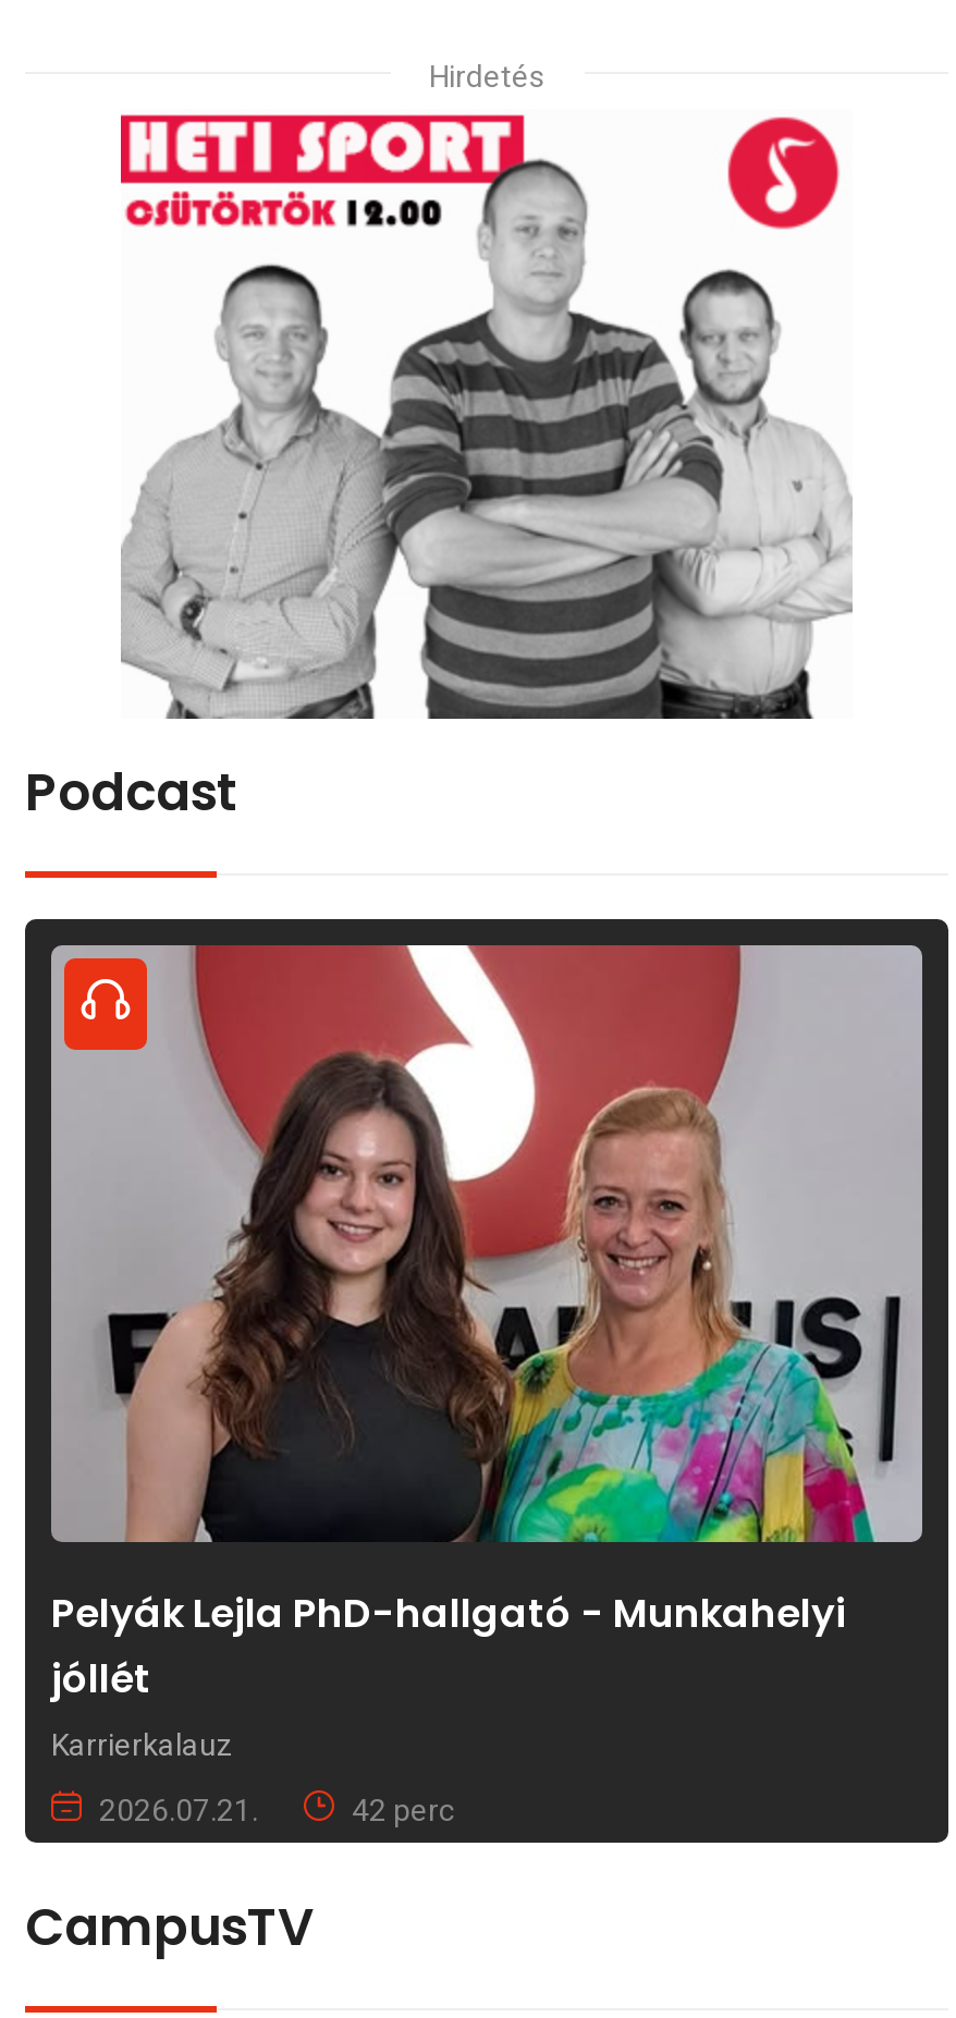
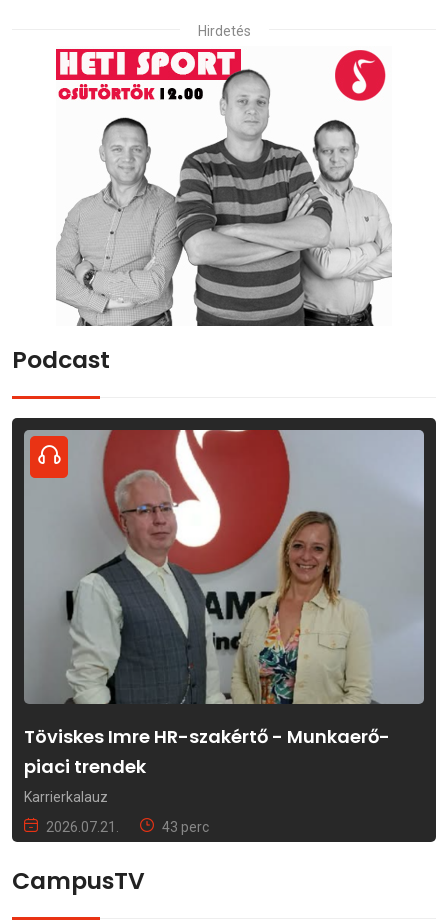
- [image]
- Pelyák Lejla PhD-hallgató - Munkahelyi
- jóllét
+ [image]
+ Töviskes Imre HR-szakértő - Munkaerő-
+ piaci trendek

- 42 perc
+ 43 perc
